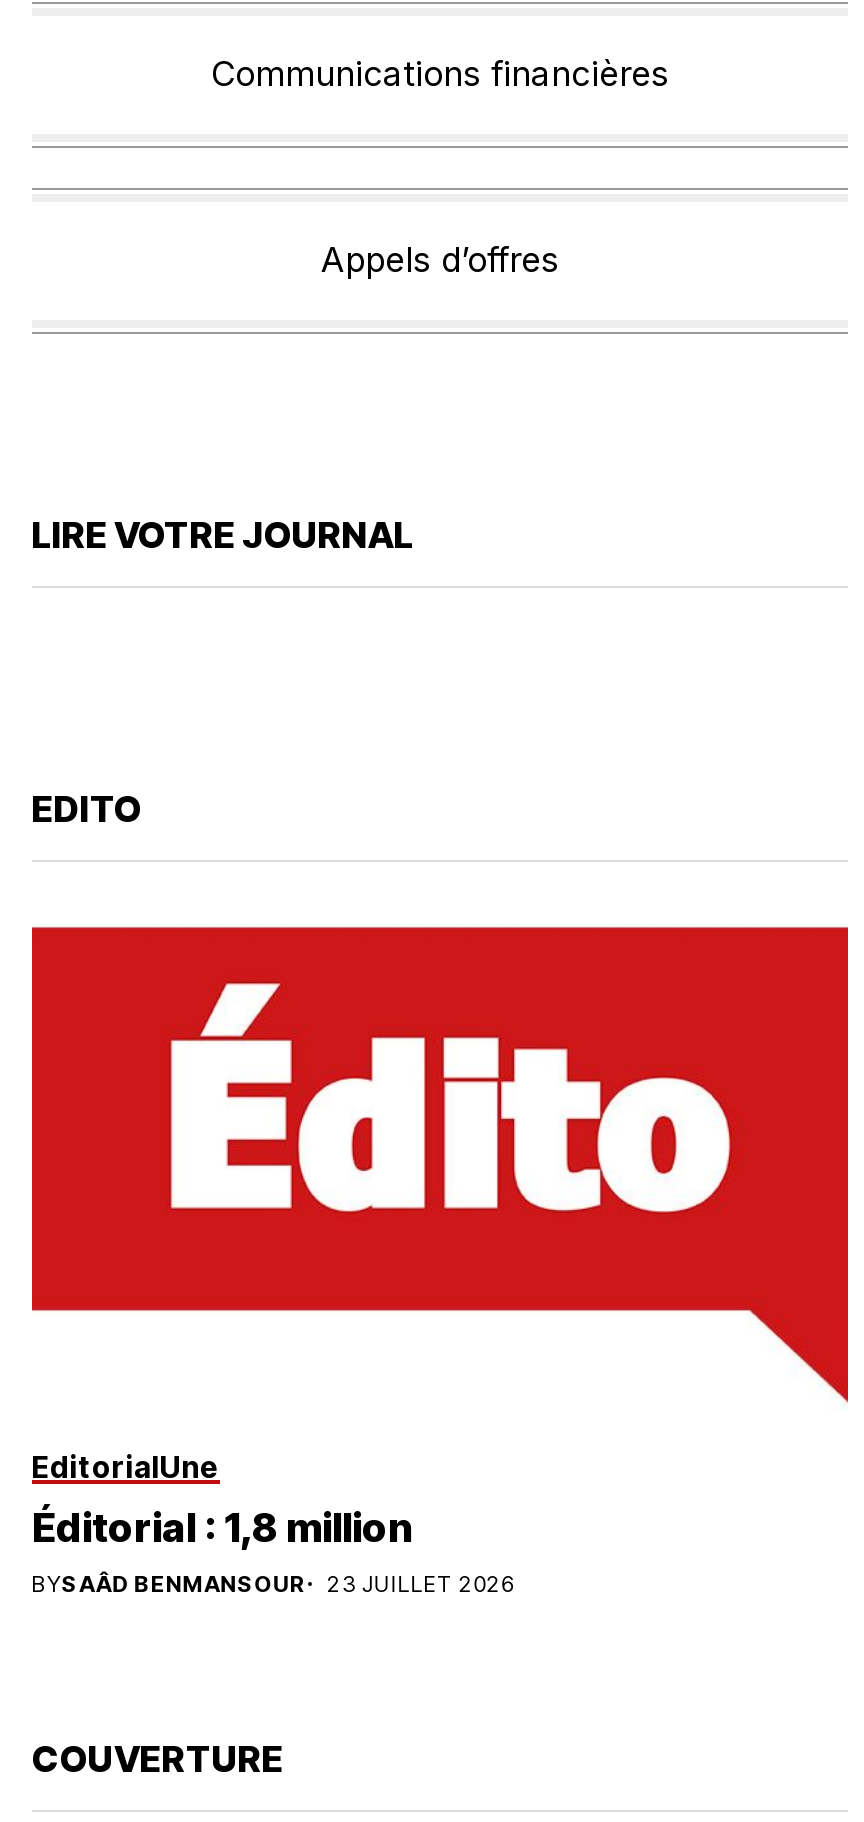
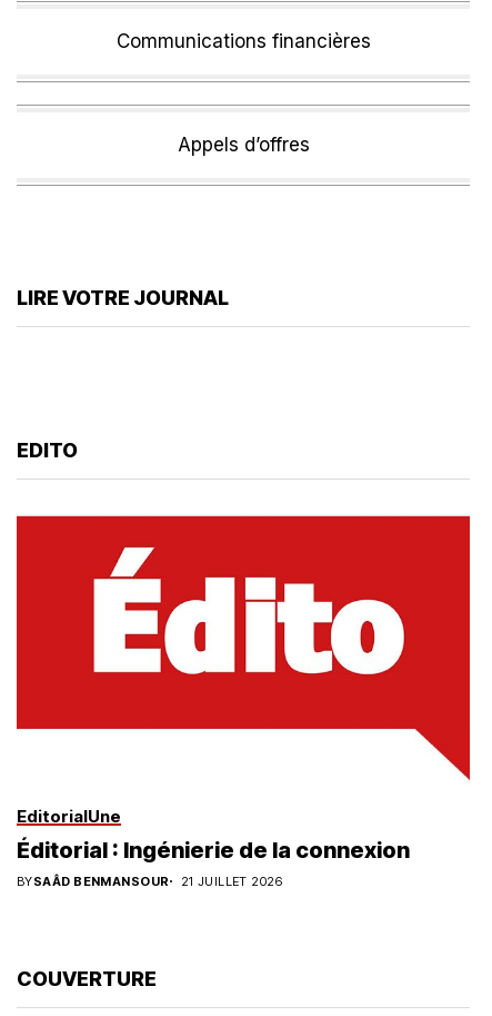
- Éditorial : 1,8 million
+ Éditorial : Ingénierie de la connexion

- BYSAÂD BENMANSOUR 23 JUILLET 2026
+ BYSAÂD BENMANSOUR 21 JUILLET 2026
